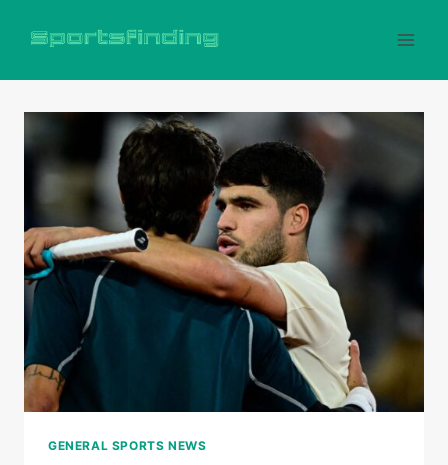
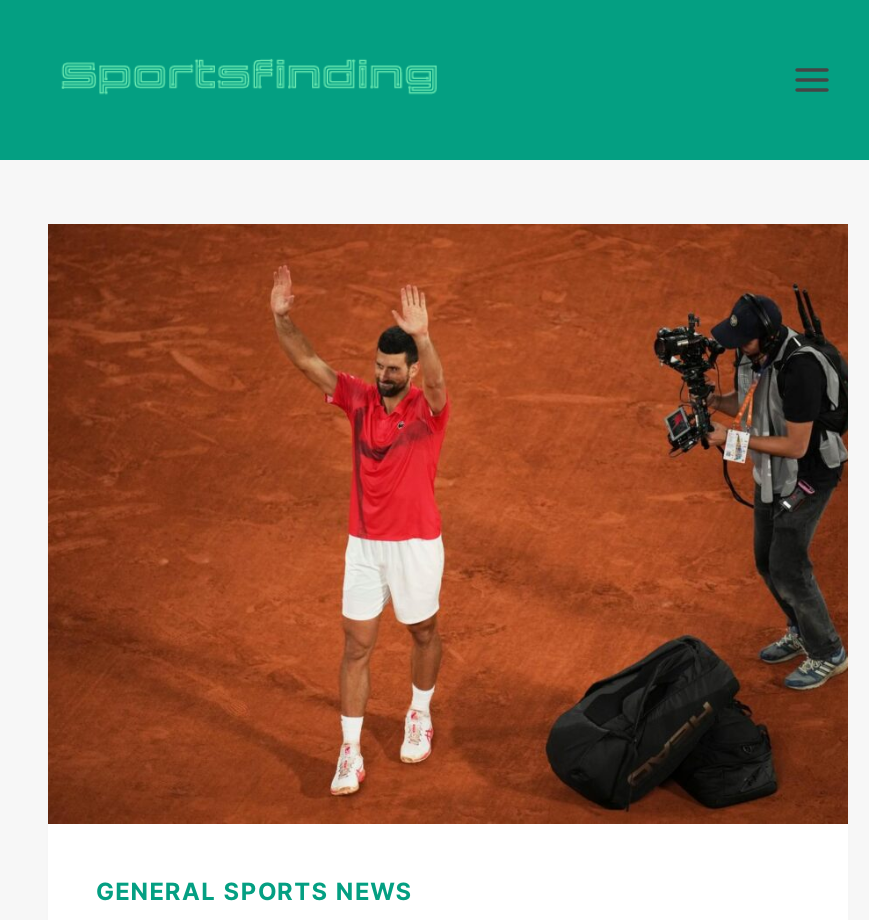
- [image]
+ [image]
